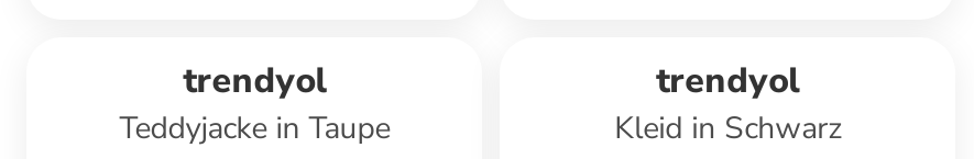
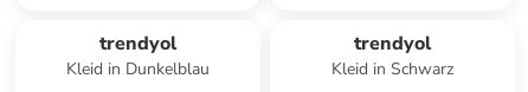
- Teddyjacke in Taupe
+ Kleid in Dunkelblau
